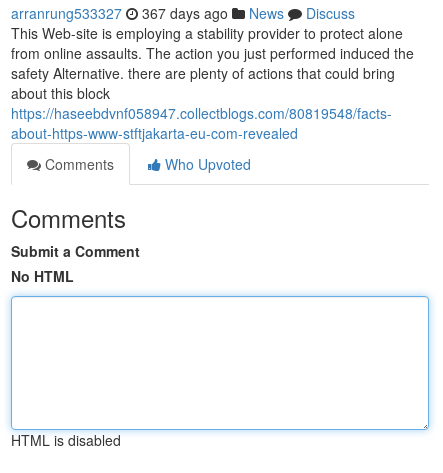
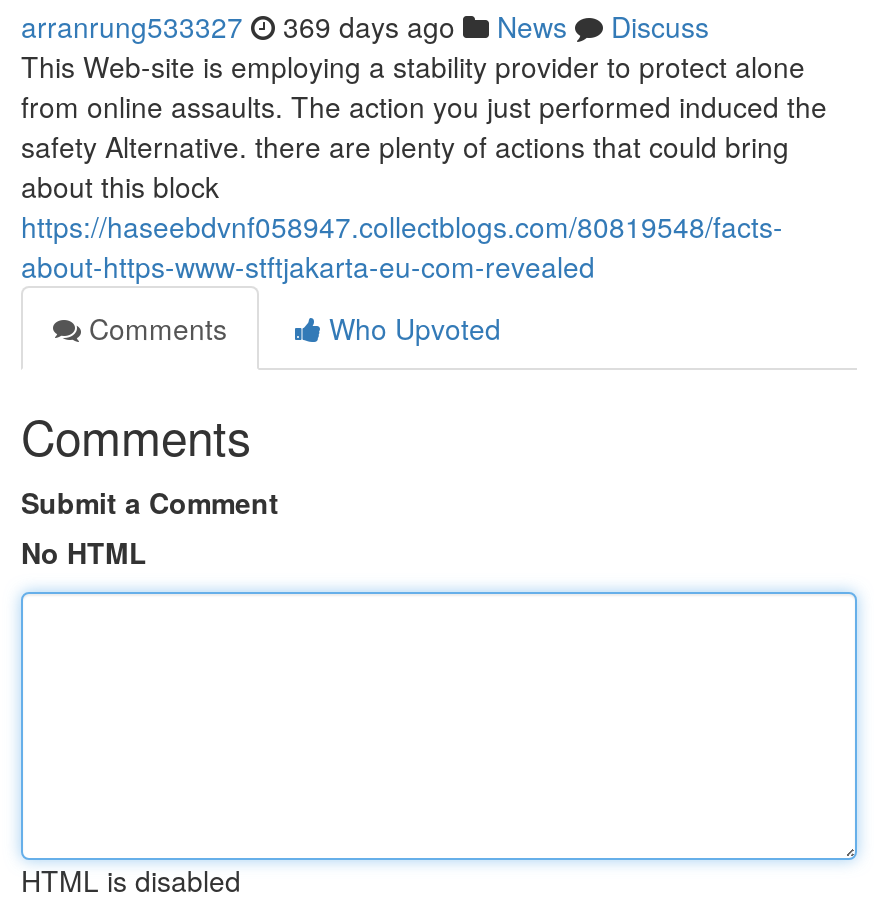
- arranrung533327 367 days ago News Discuss
+ arranrung533327 369 days ago News Discuss
